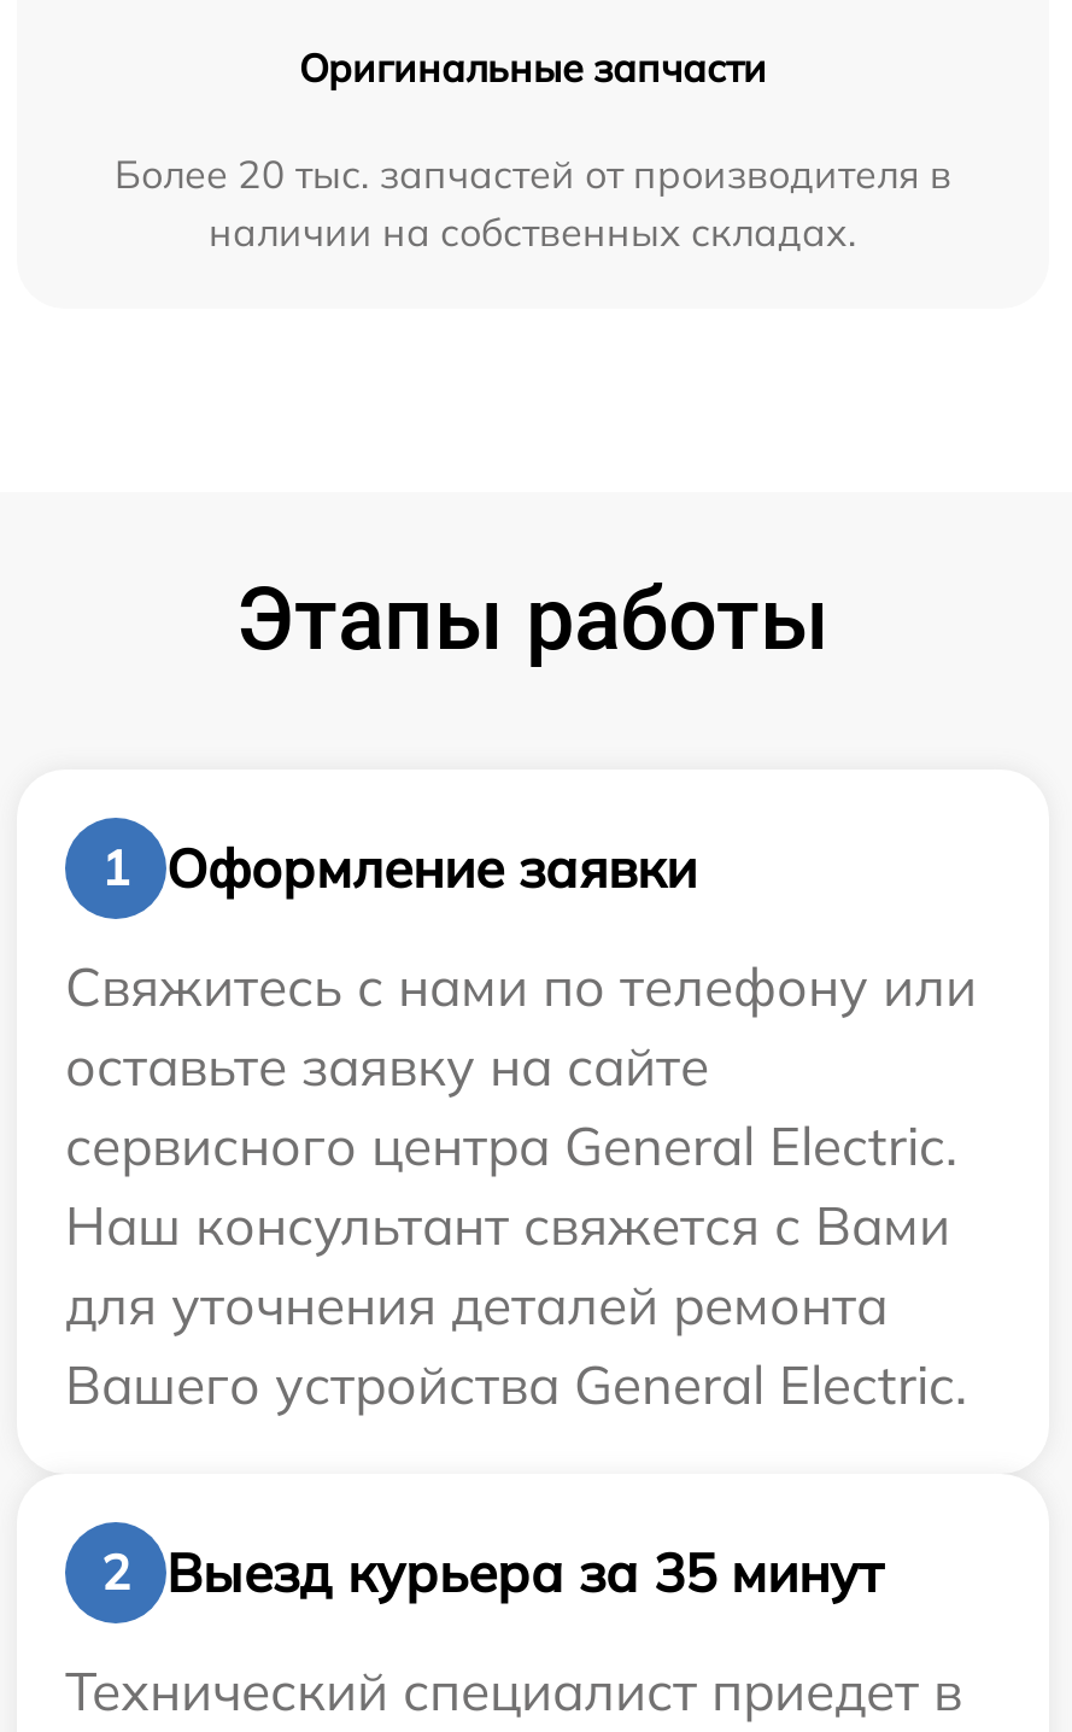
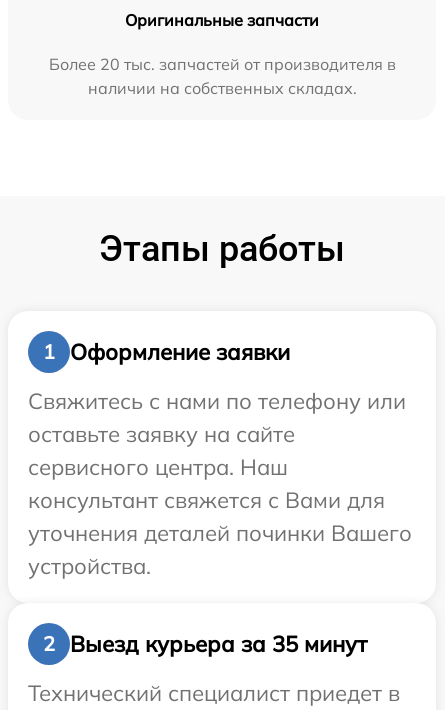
- сервисного центра General Electric.
- Наш консультант свяжется с Вами
- для уточнения деталей ремонта
- Вашего устройства General Electric.
+ сервисного центра. Наш
+ консультант свяжется с Вами для
+ уточнения деталей починки Вашего
+ устройства.
